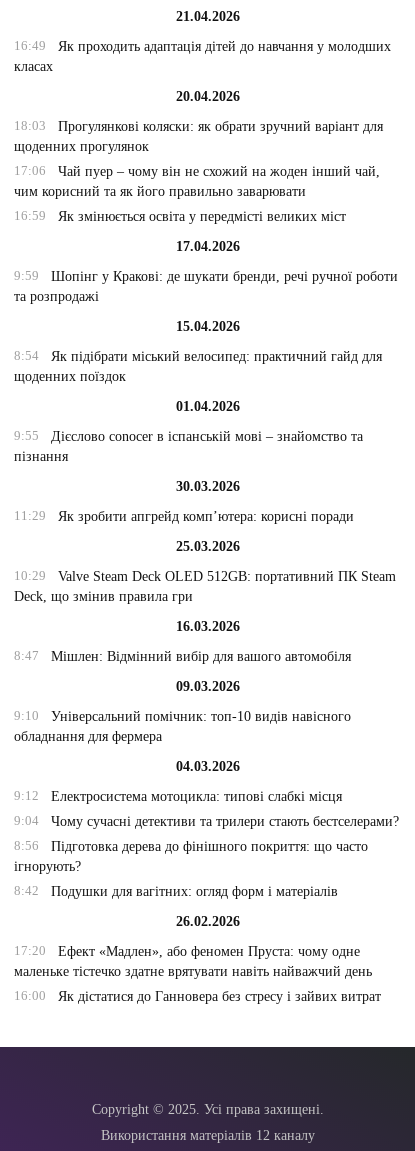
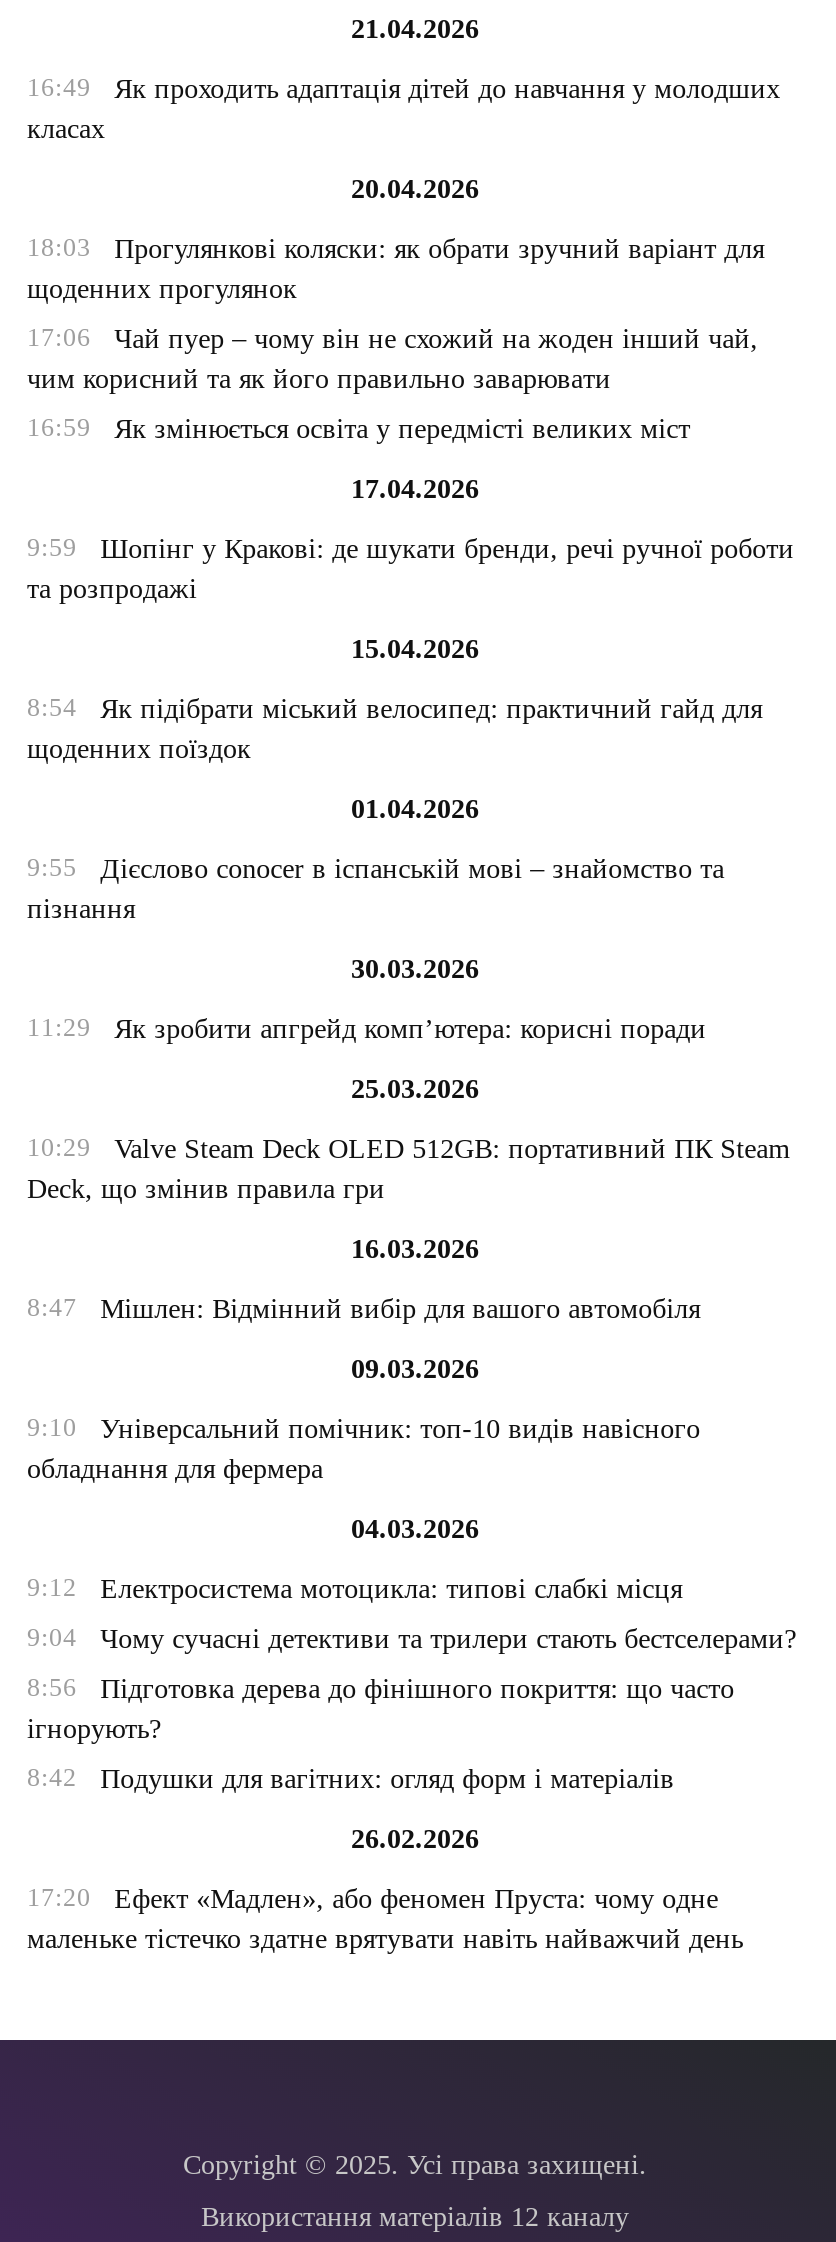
- 16:00
- Як дістатися до Ганновера без стресу і зайвих витрат
